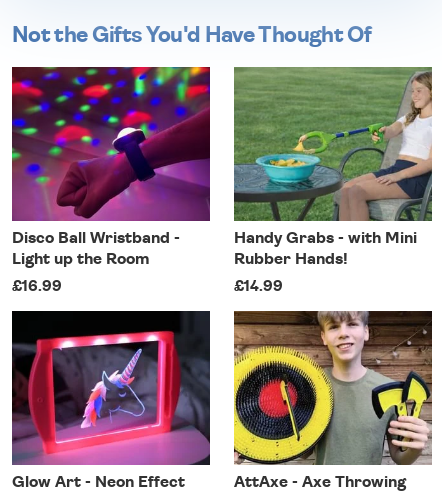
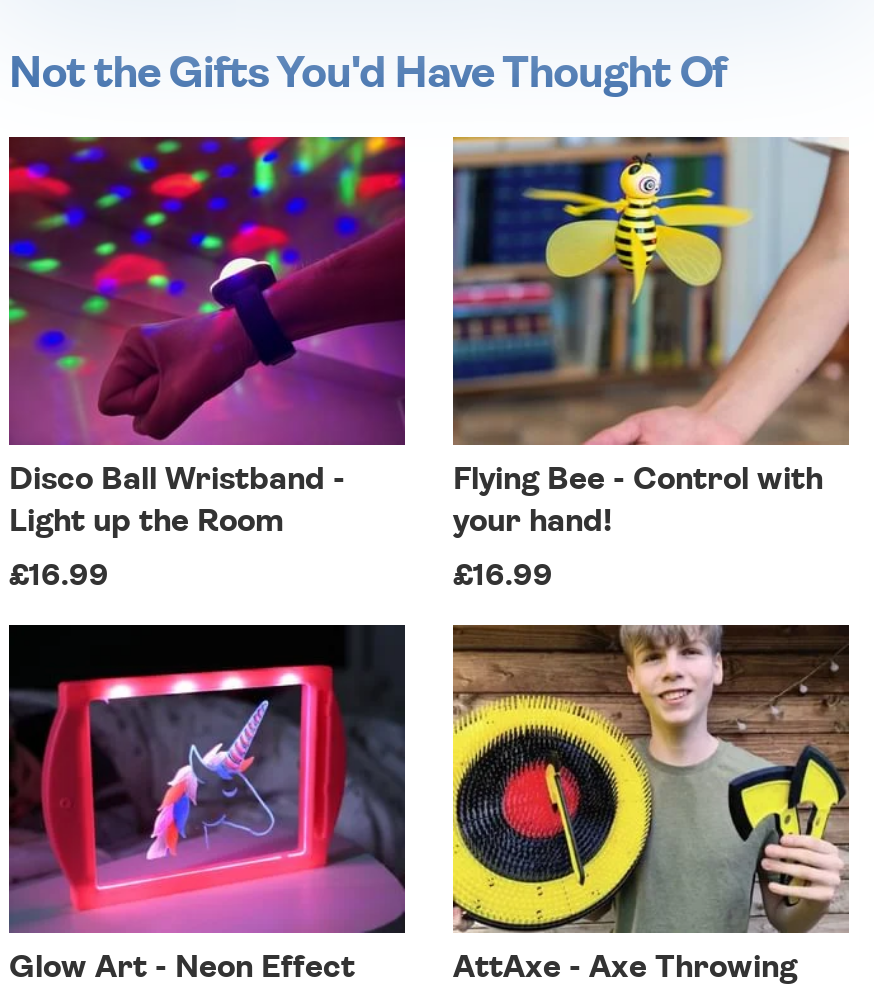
- [image]
- Handy Grabs - with Mini
- Rubber Hands!
+ [image]
+ Flying Bee - Control with
+ your hand!

- £14.99
+ £16.99
